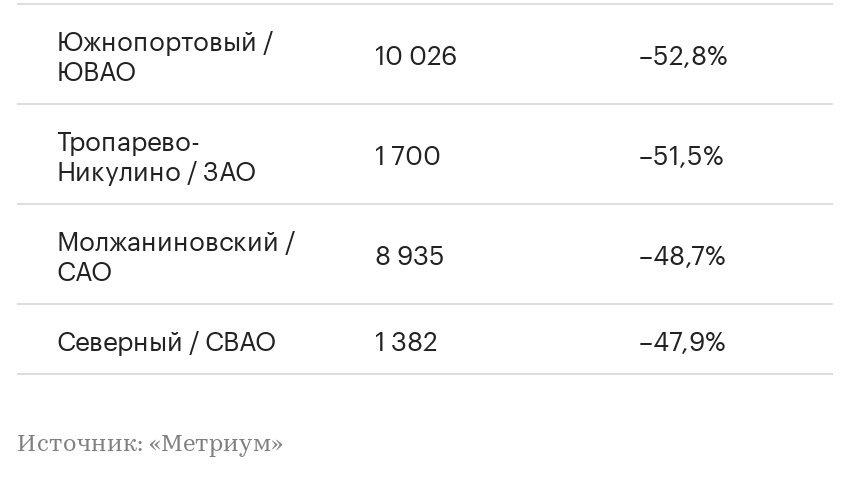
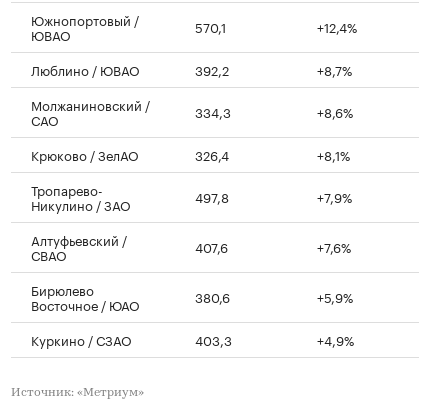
- 10 026
- –52,8%
+ 570,1
+ +12,4%

moved down: Тропарево- | Никулино / ЗАО

- 1 700
- –51,5%
+ Люблино / ЮВАО
+ 392,2
+ +8,7%

- 8 935
- –48,7%
- Северный / СВАО
- 1 382
- –47,9%
+ 334,3
+ +8,6%
+ Крюково / ЗелАО
+ 326,4
+ +8,1%
+ 497,8
+ +7,9%
+ Алтуфьевский /
+ СВАО
+ 407,6
+ +7,6%
+ Бирюлево
+ Восточное / ЮАО
+ 380,6
+ +5,9%
+ Куркино / СЗАО
+ 403,3
+ +4,9%
